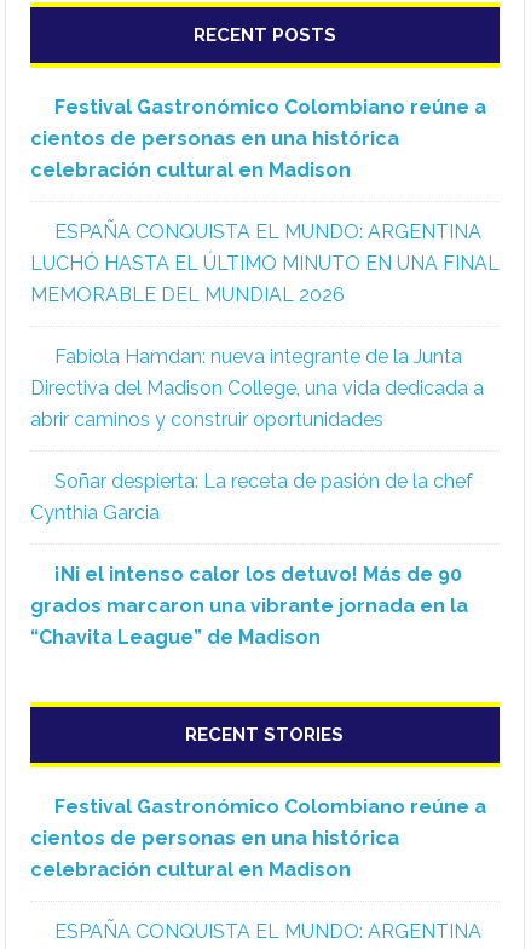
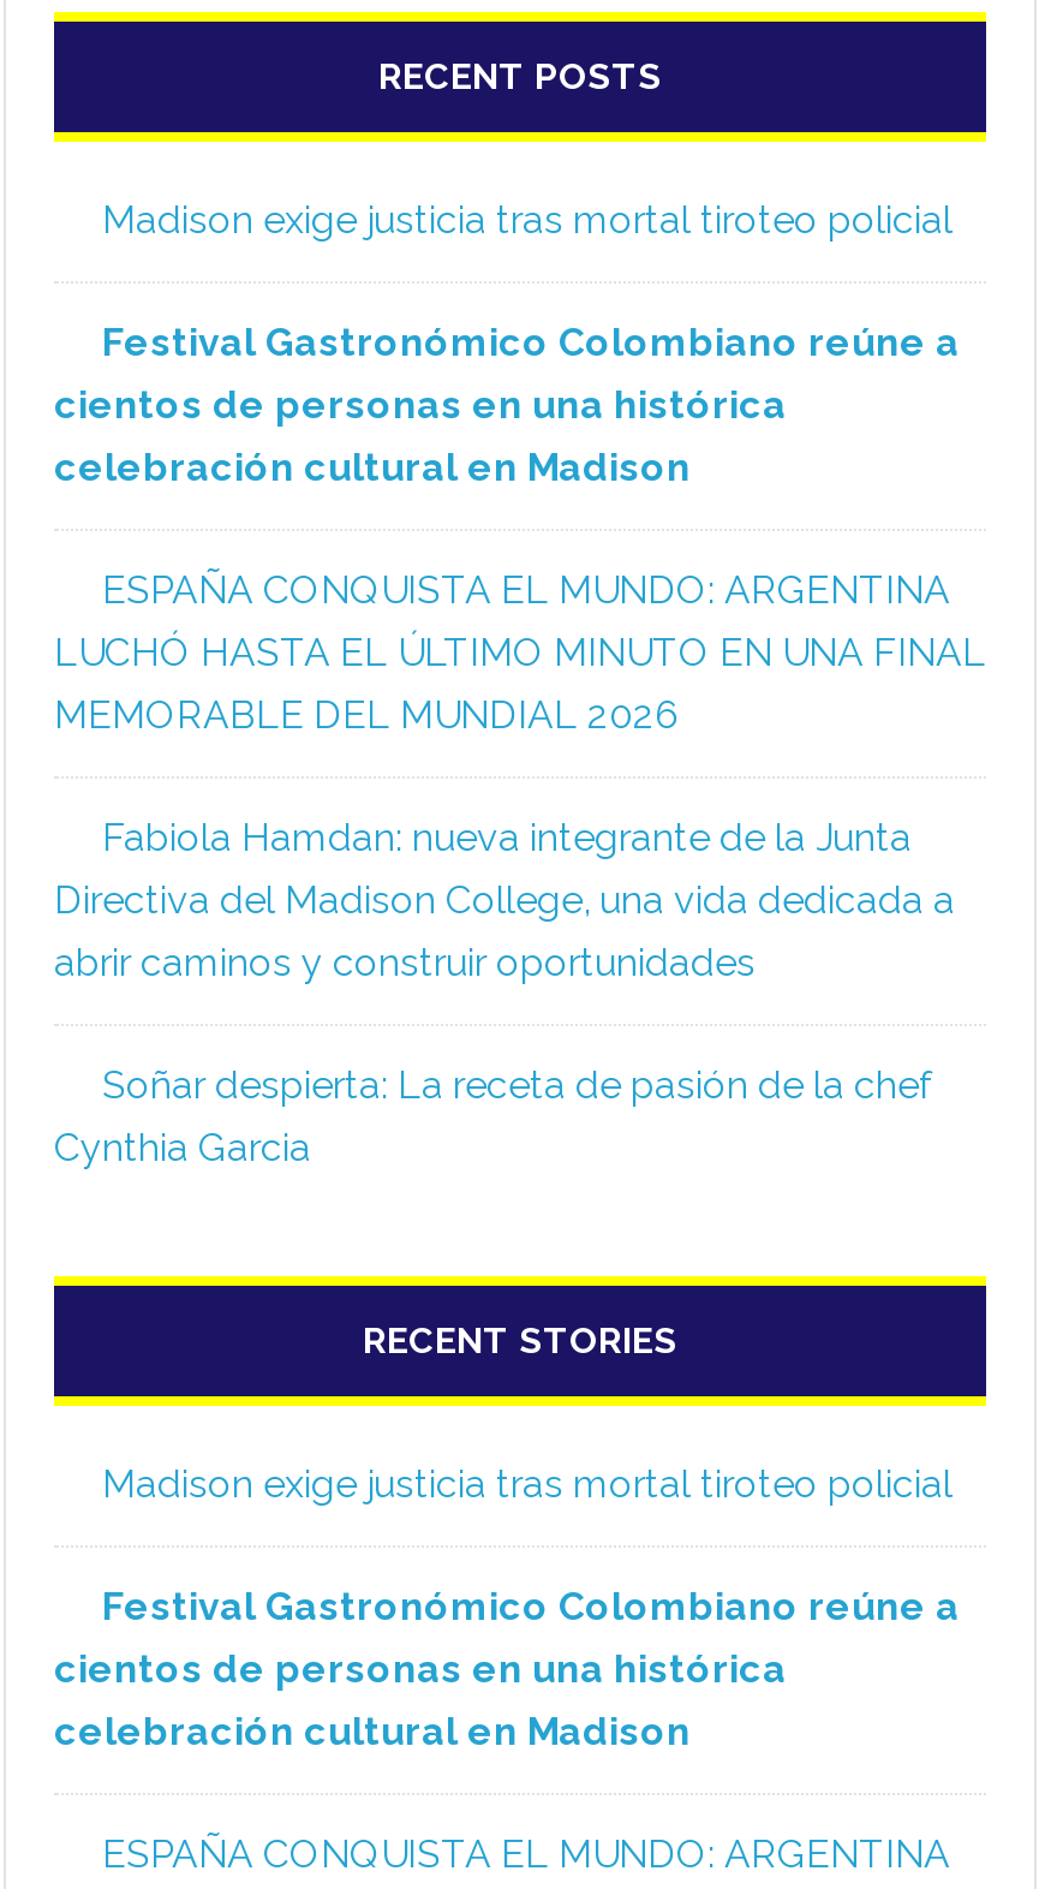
+ Madison exige justicia tras mortal tiroteo policial

moved down: Festival Gastronómico Colombiano reúne a | cientos de personas en una histórica | celebración cultural en Madison | ... | Soñar despierta: La receta de pasión de la chef | Cynthia Garcia

- ¡Ni el intenso calor los detuvo! Más de 90
- grados marcaron una vibrante jornada en la
- “Chavita League” de Madison

moved up: RECENT STORIES

+ Madison exige justicia tras mortal tiroteo policial
